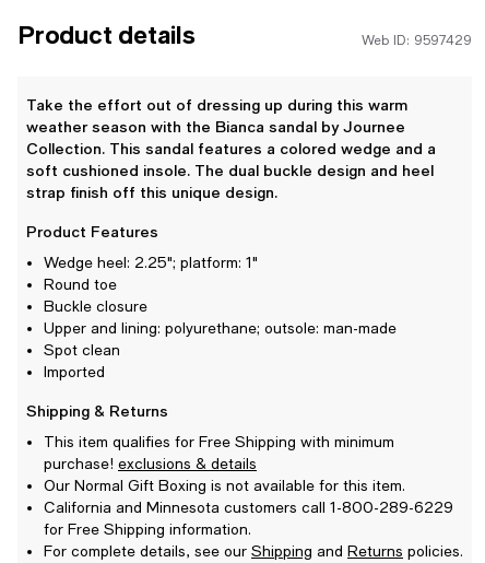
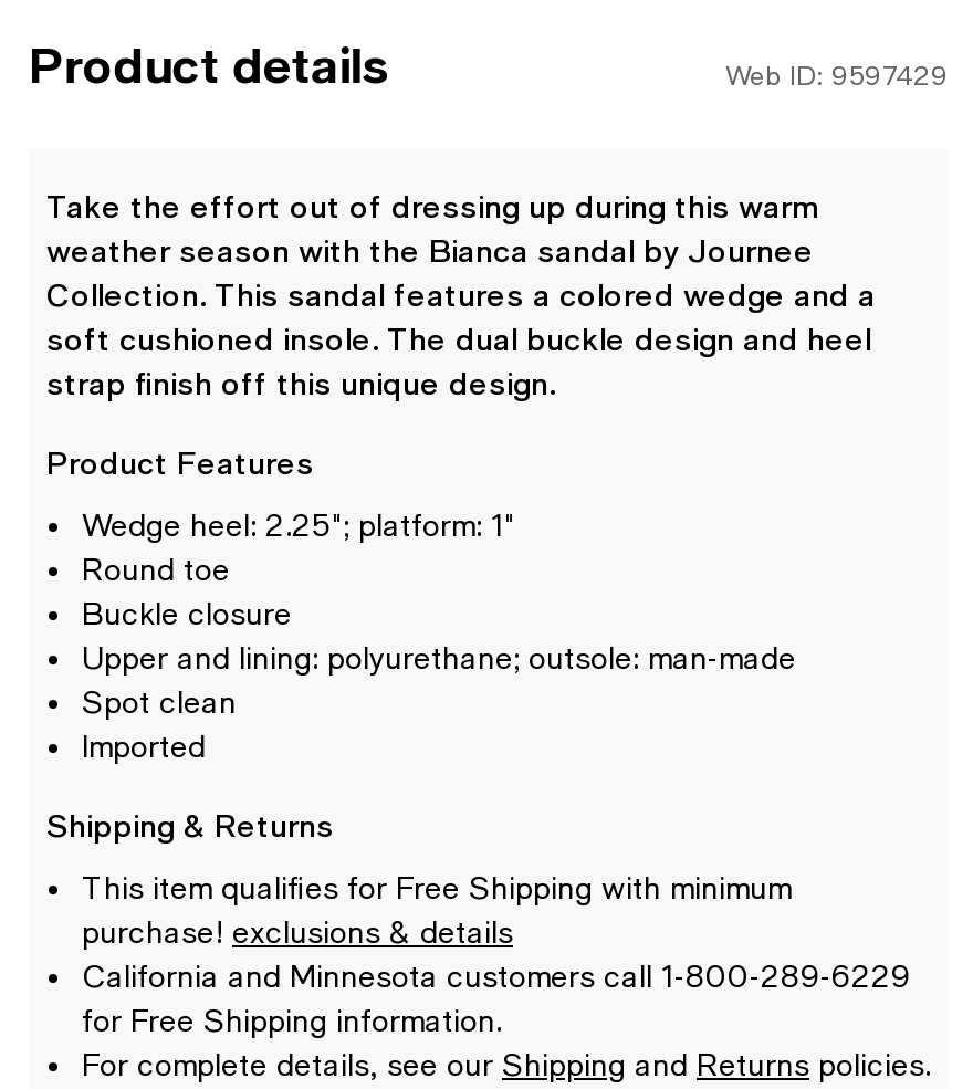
- Our Normal Gift Boxing is not available for this item.
